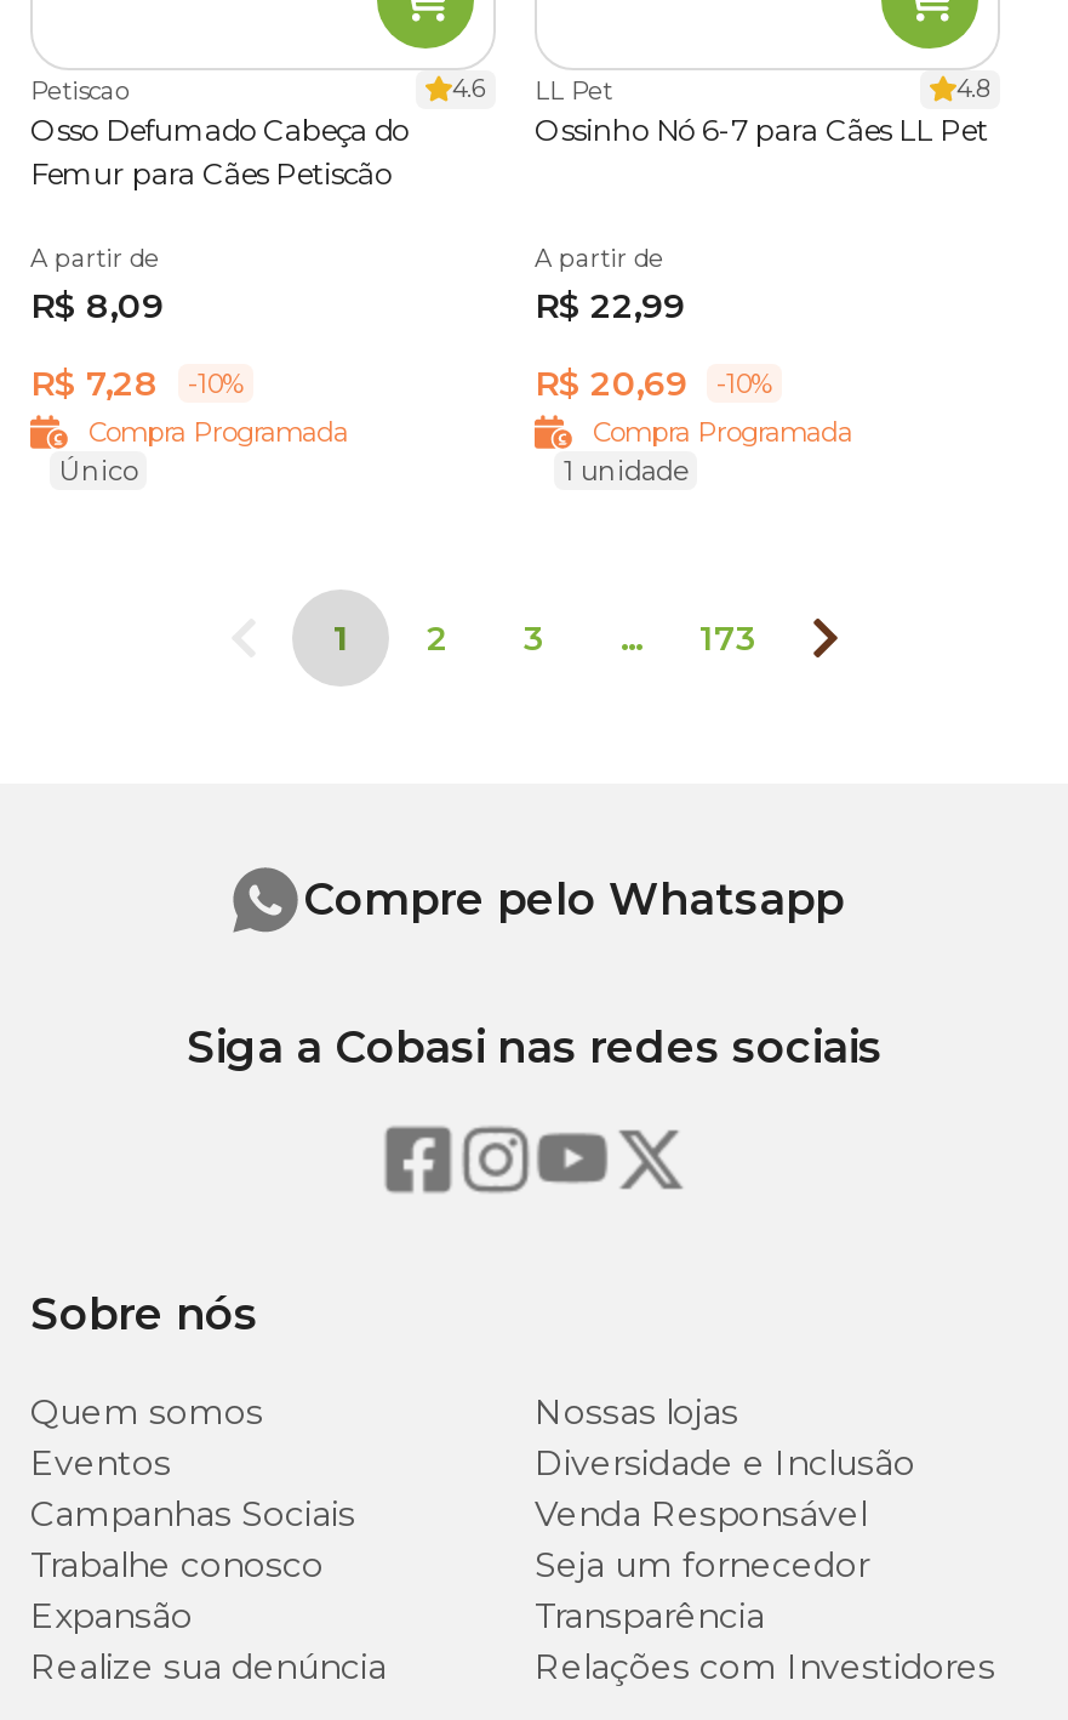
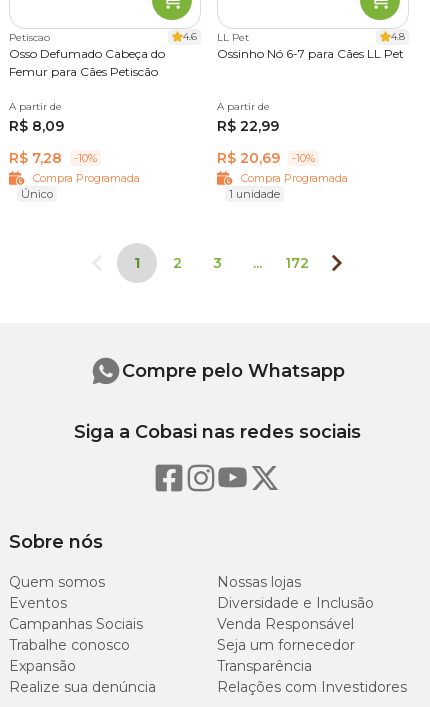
- 173
+ 172
